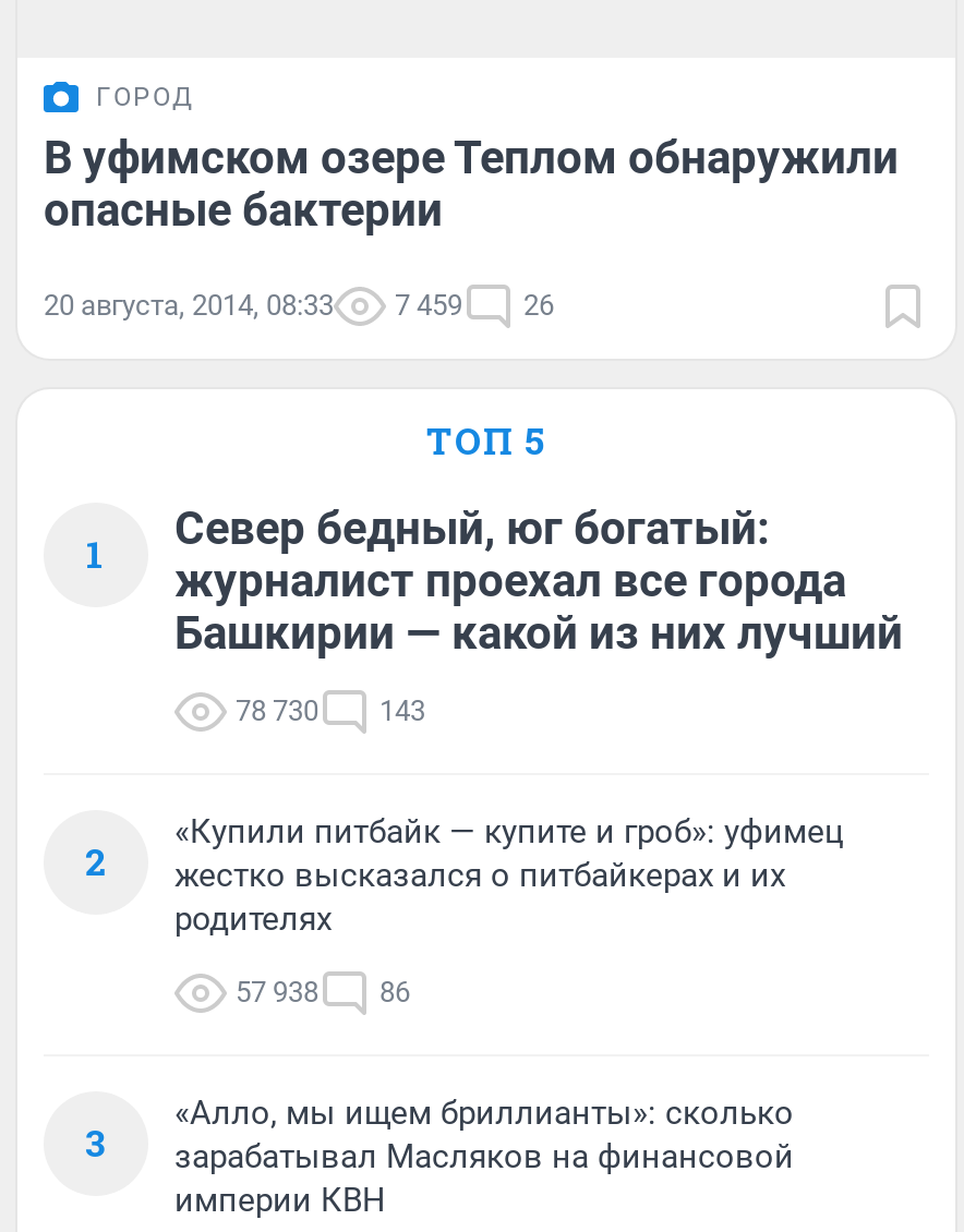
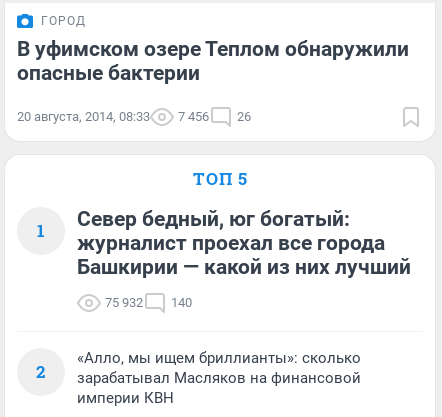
- 20 августа, 2014, 08:33 7 459 26
+ 20 августа, 2014, 08:33 7 456 26

- 78 730
+ 75 932

- 143
+ 140

- «Купили питбайк — купите и гроб»: уфимец
- жестко высказался о питбайкерах и их
- родителях
- 57 938
- 86
- 3
